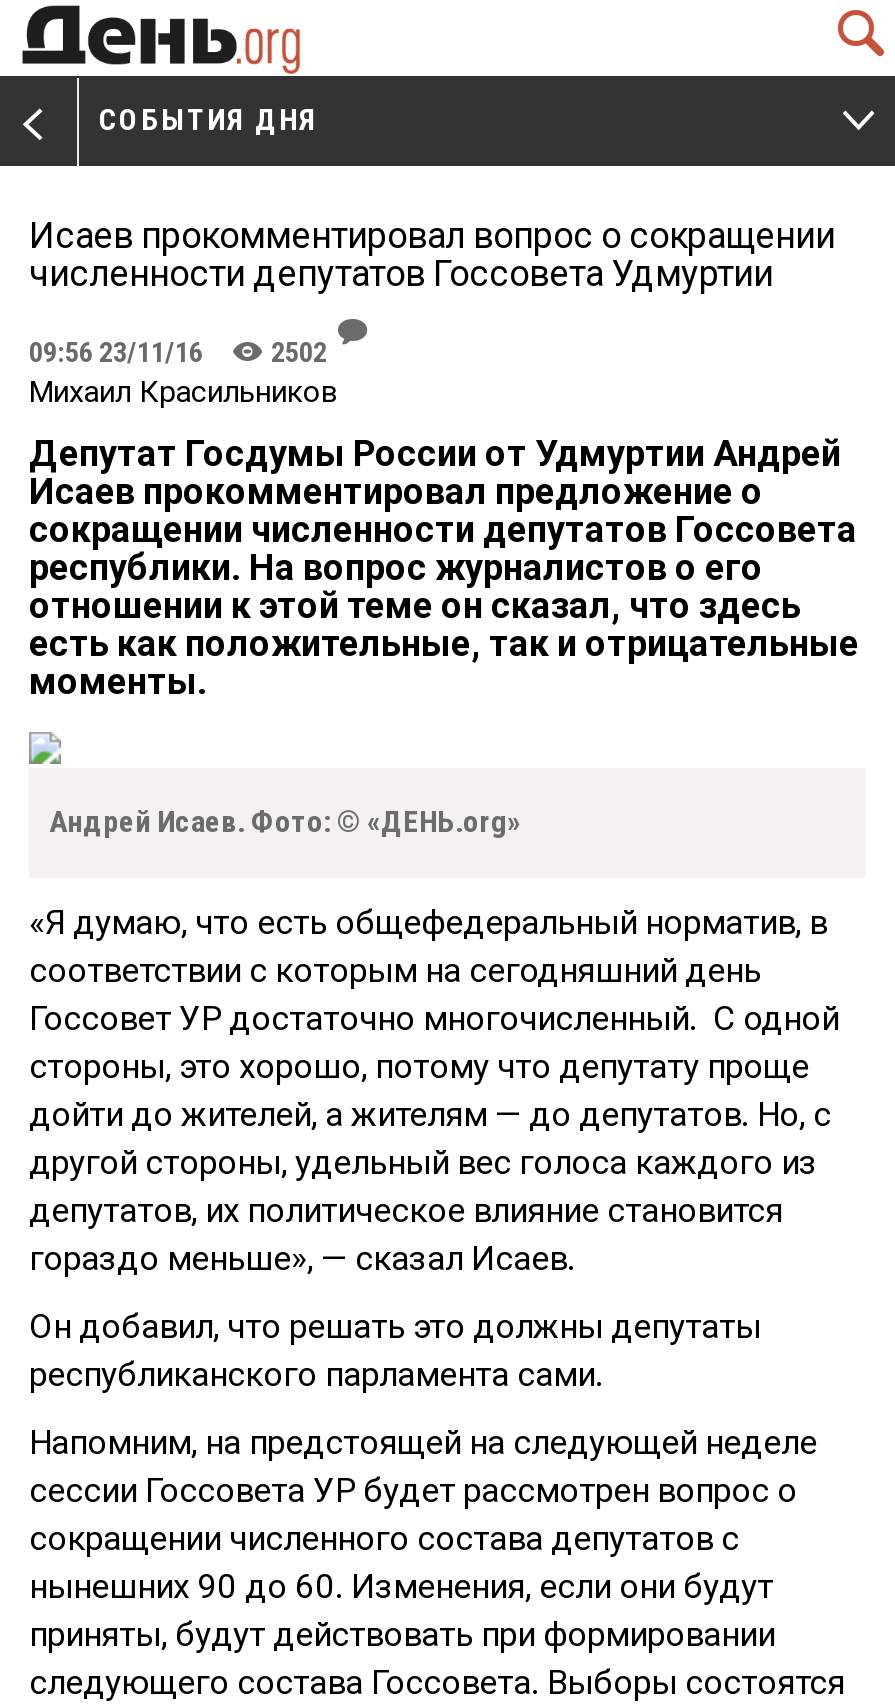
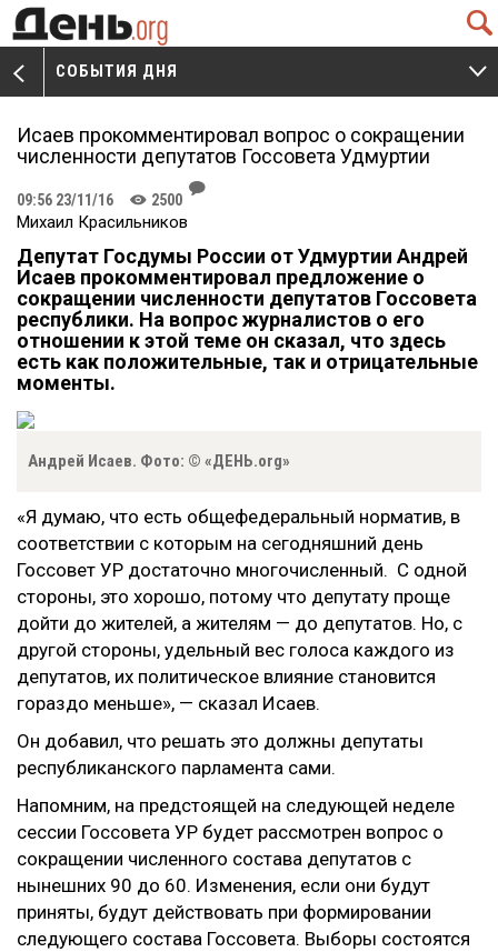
- 09:56 23/11/16 K 2502
+ 09:56 23/11/16 K 2500
